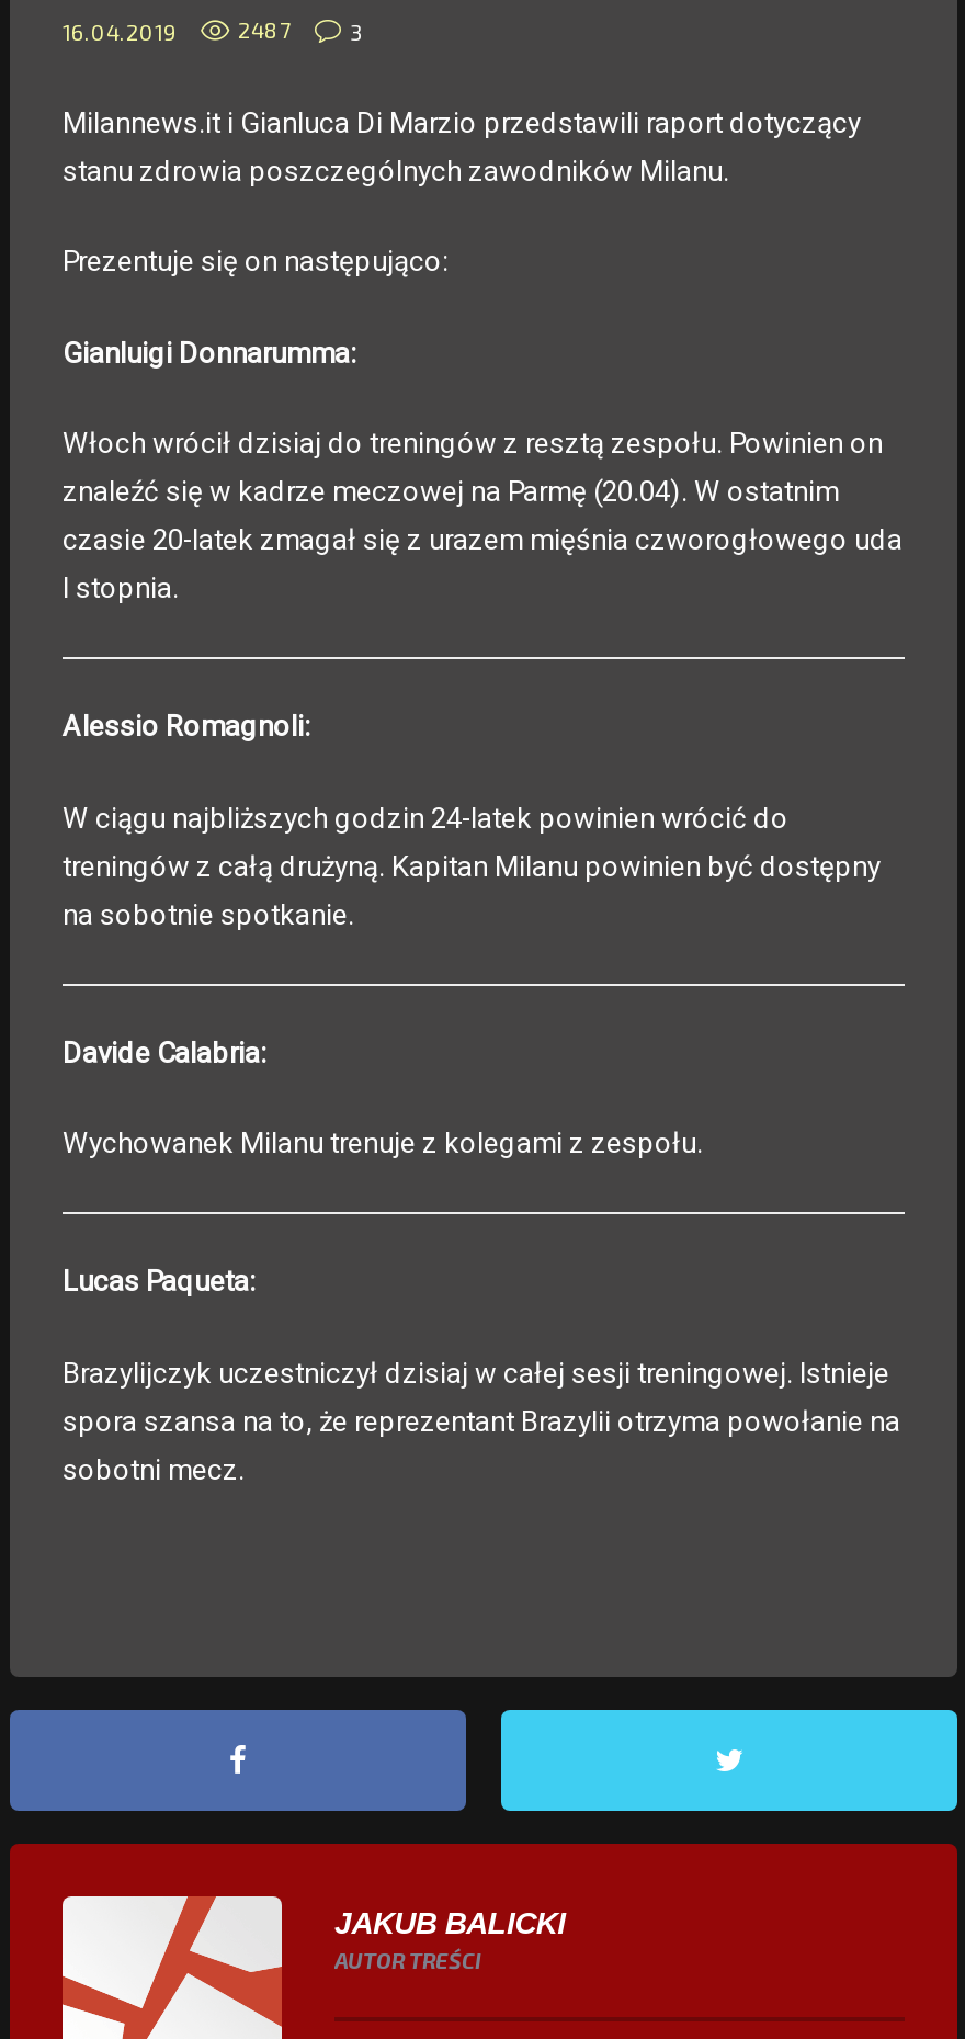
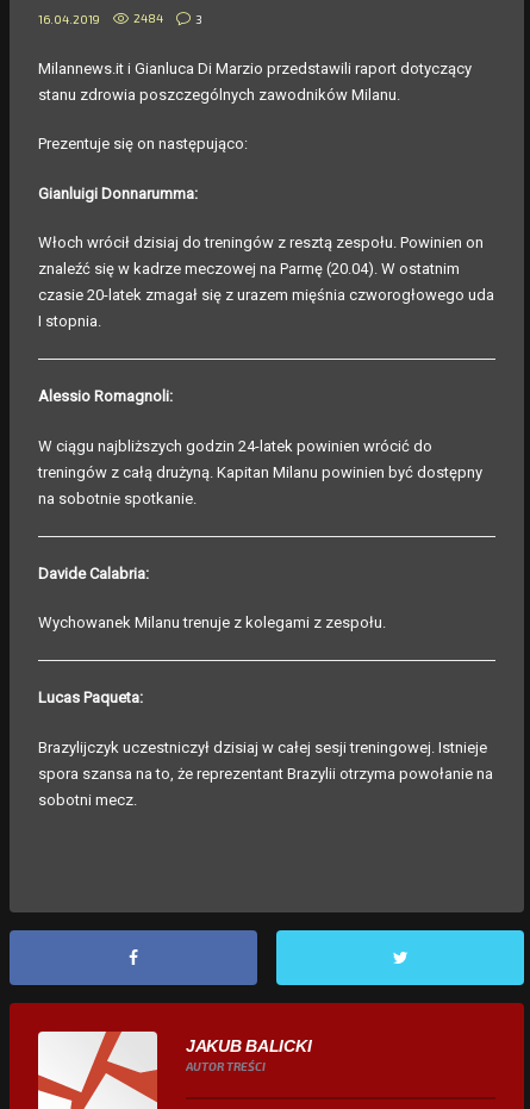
- 2487
+ 2484
